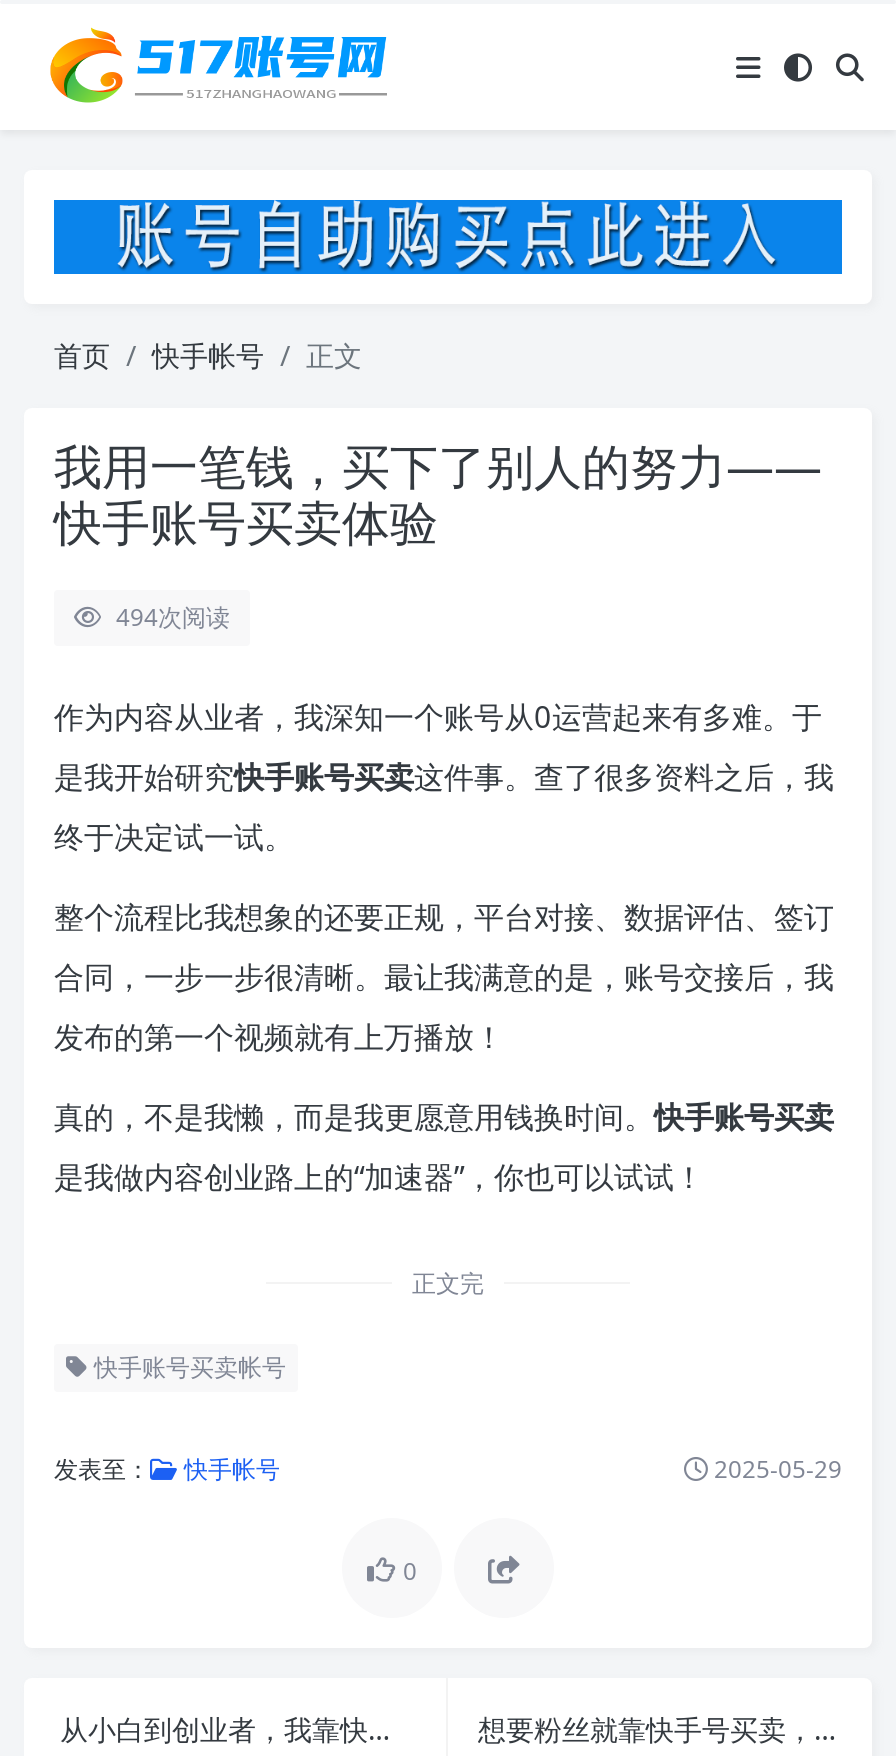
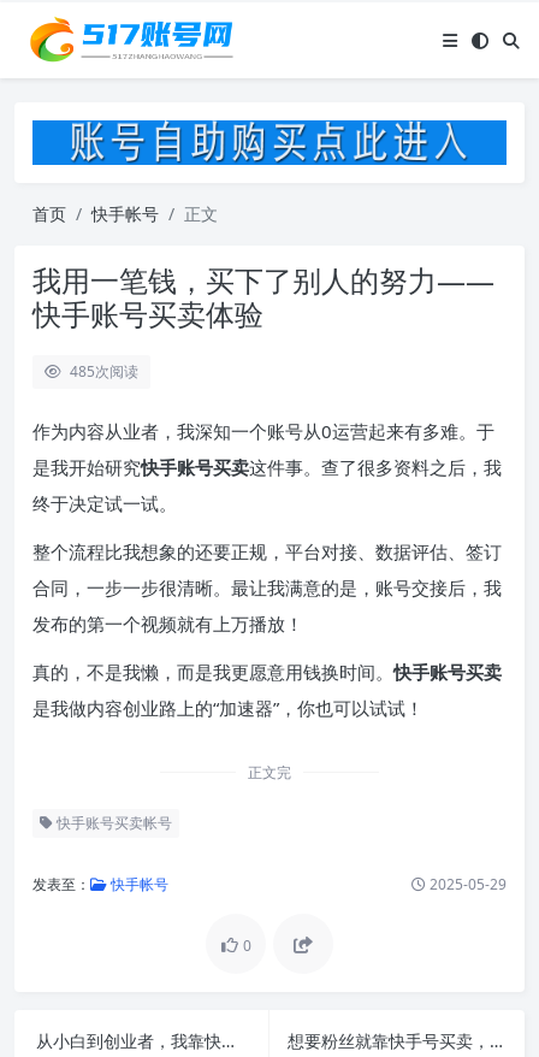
- 494次阅读
+ 485次阅读
